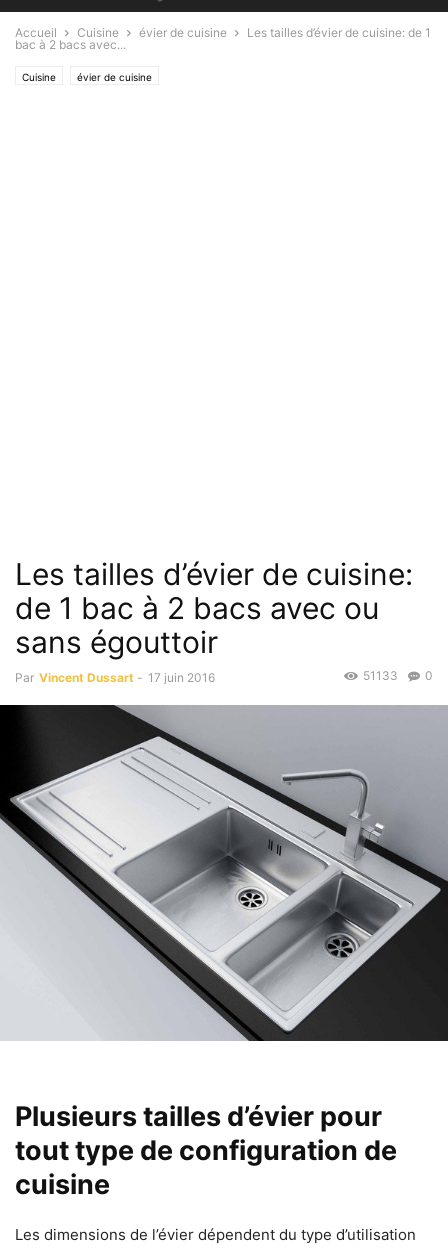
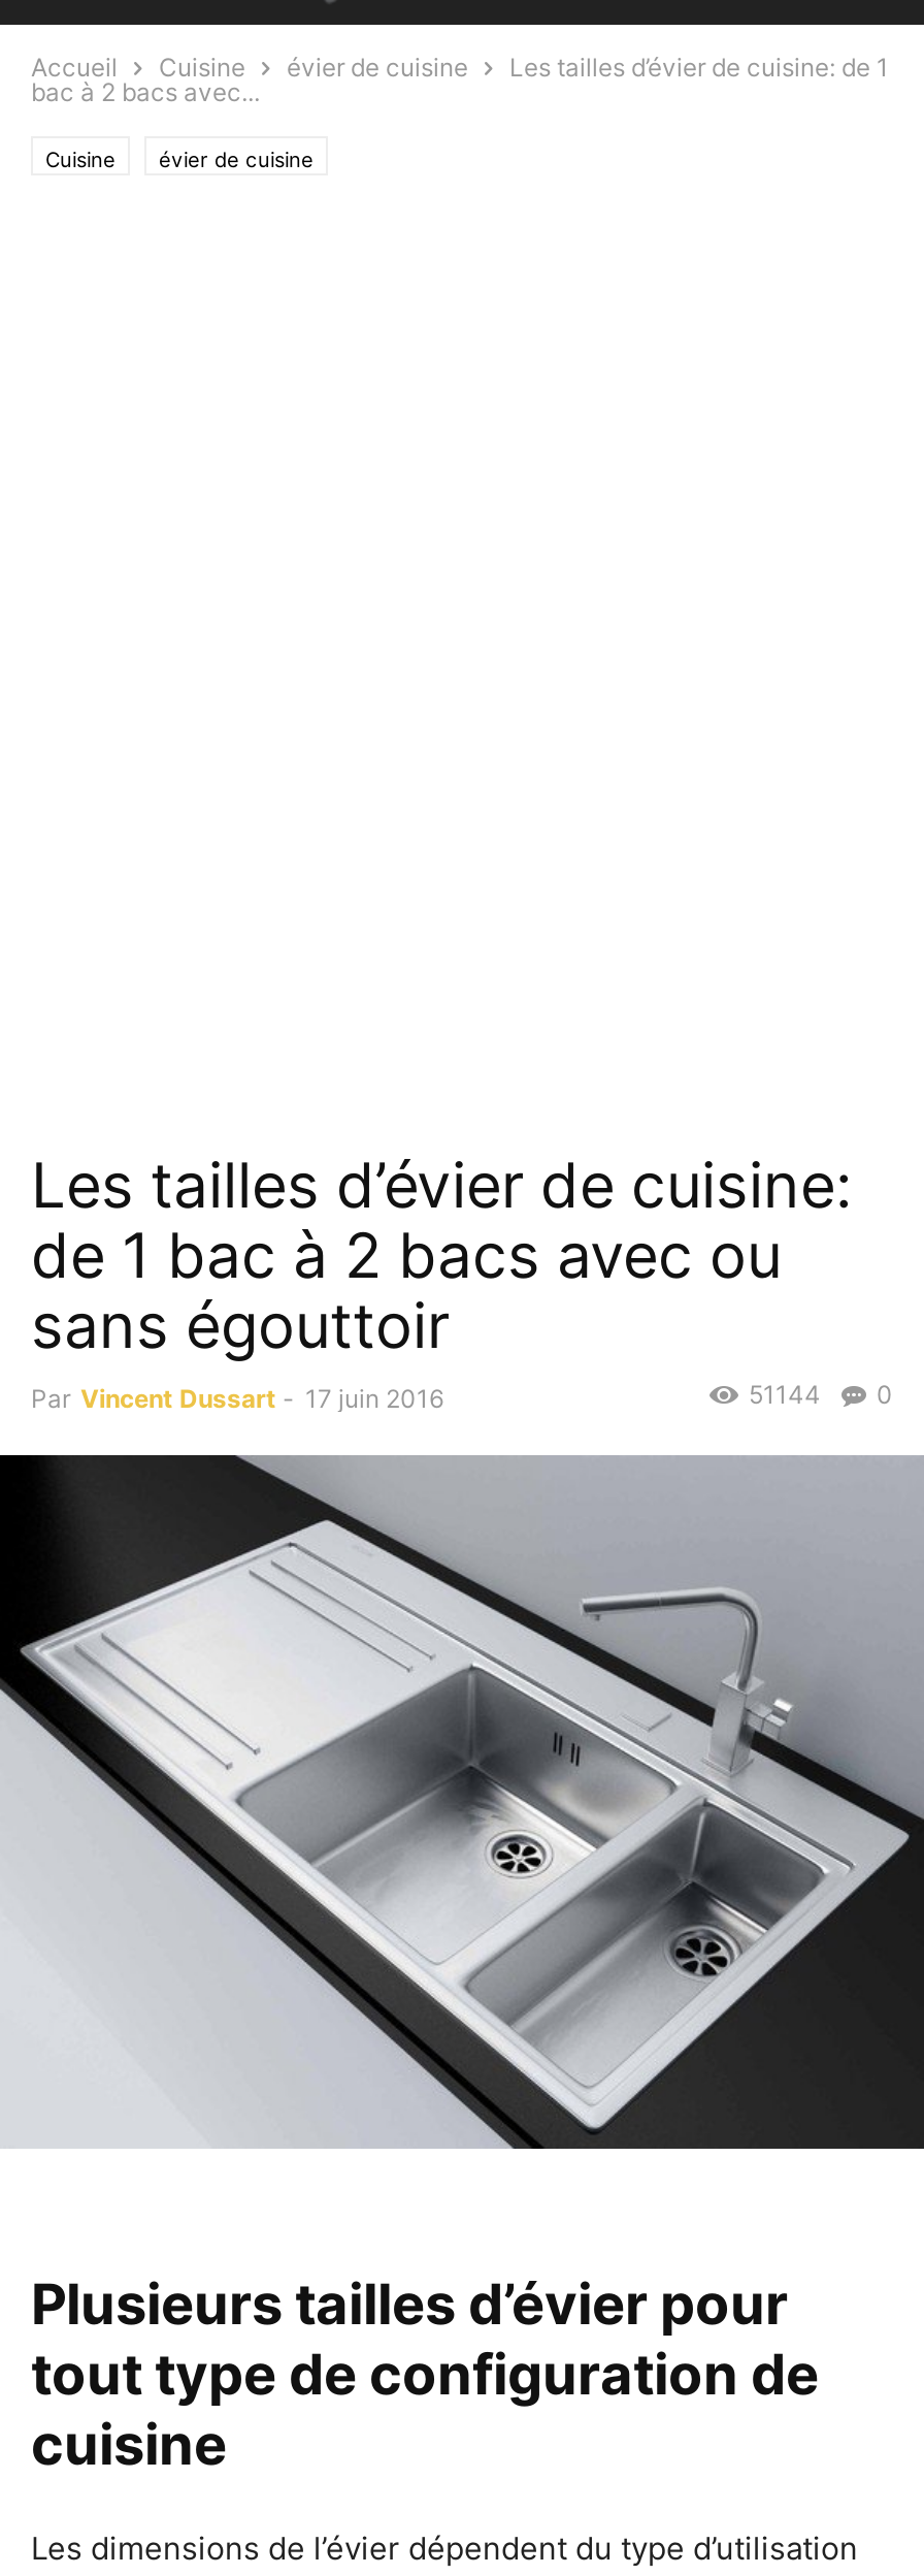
- 51133 0
+ 51144 0
